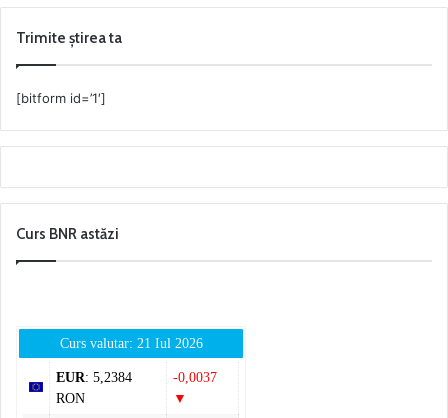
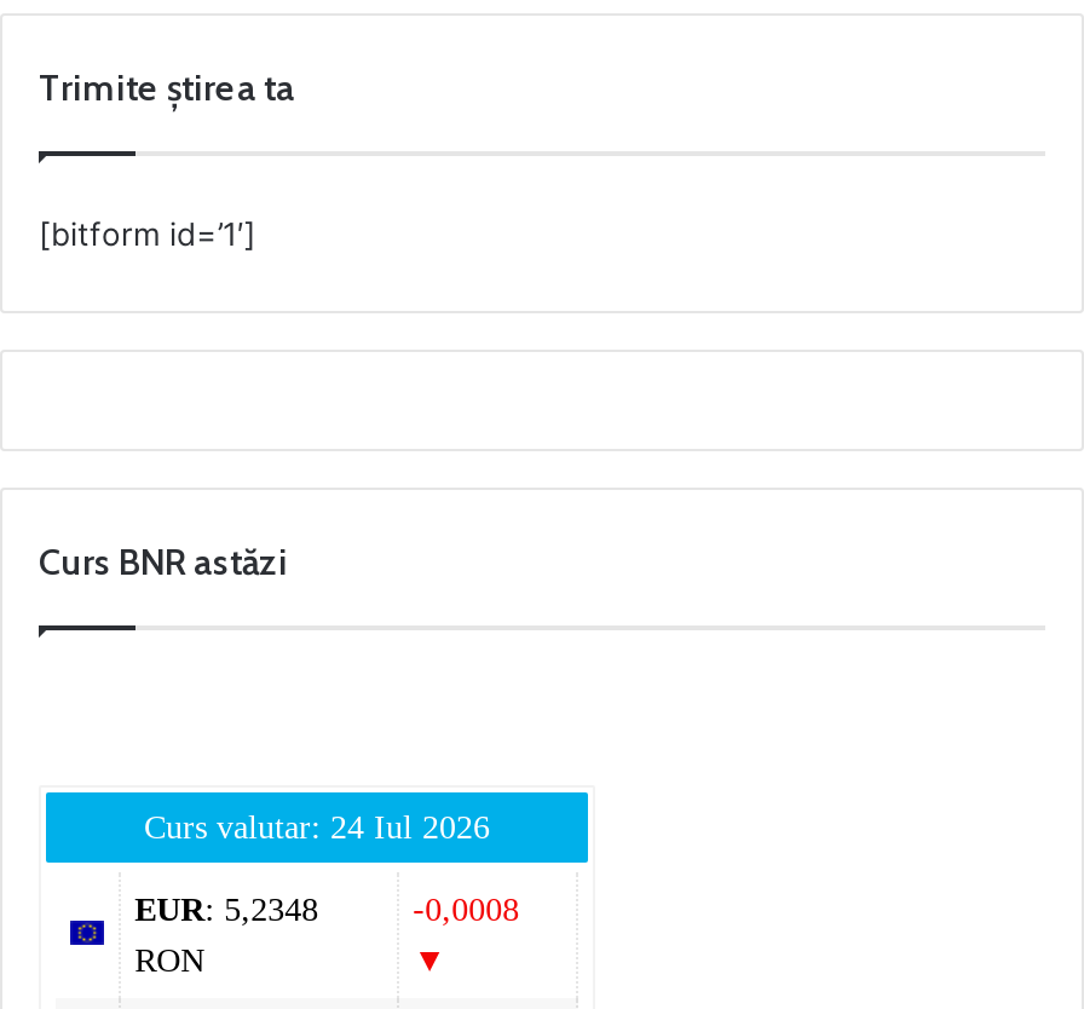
- Curs valutar: 21 Iul 2026
+ Curs valutar: 24 Iul 2026

- EUR: 5,2384
+ EUR: 5,2348

- -0,0037
+ -0,0008
